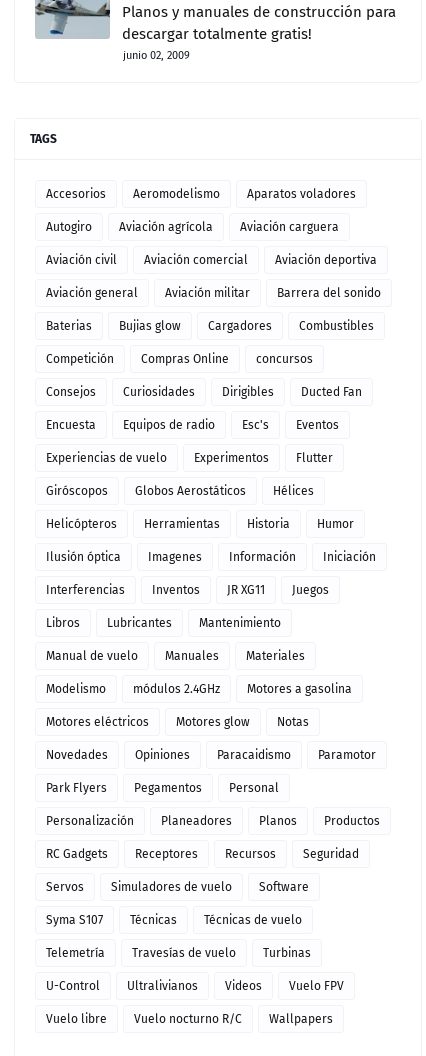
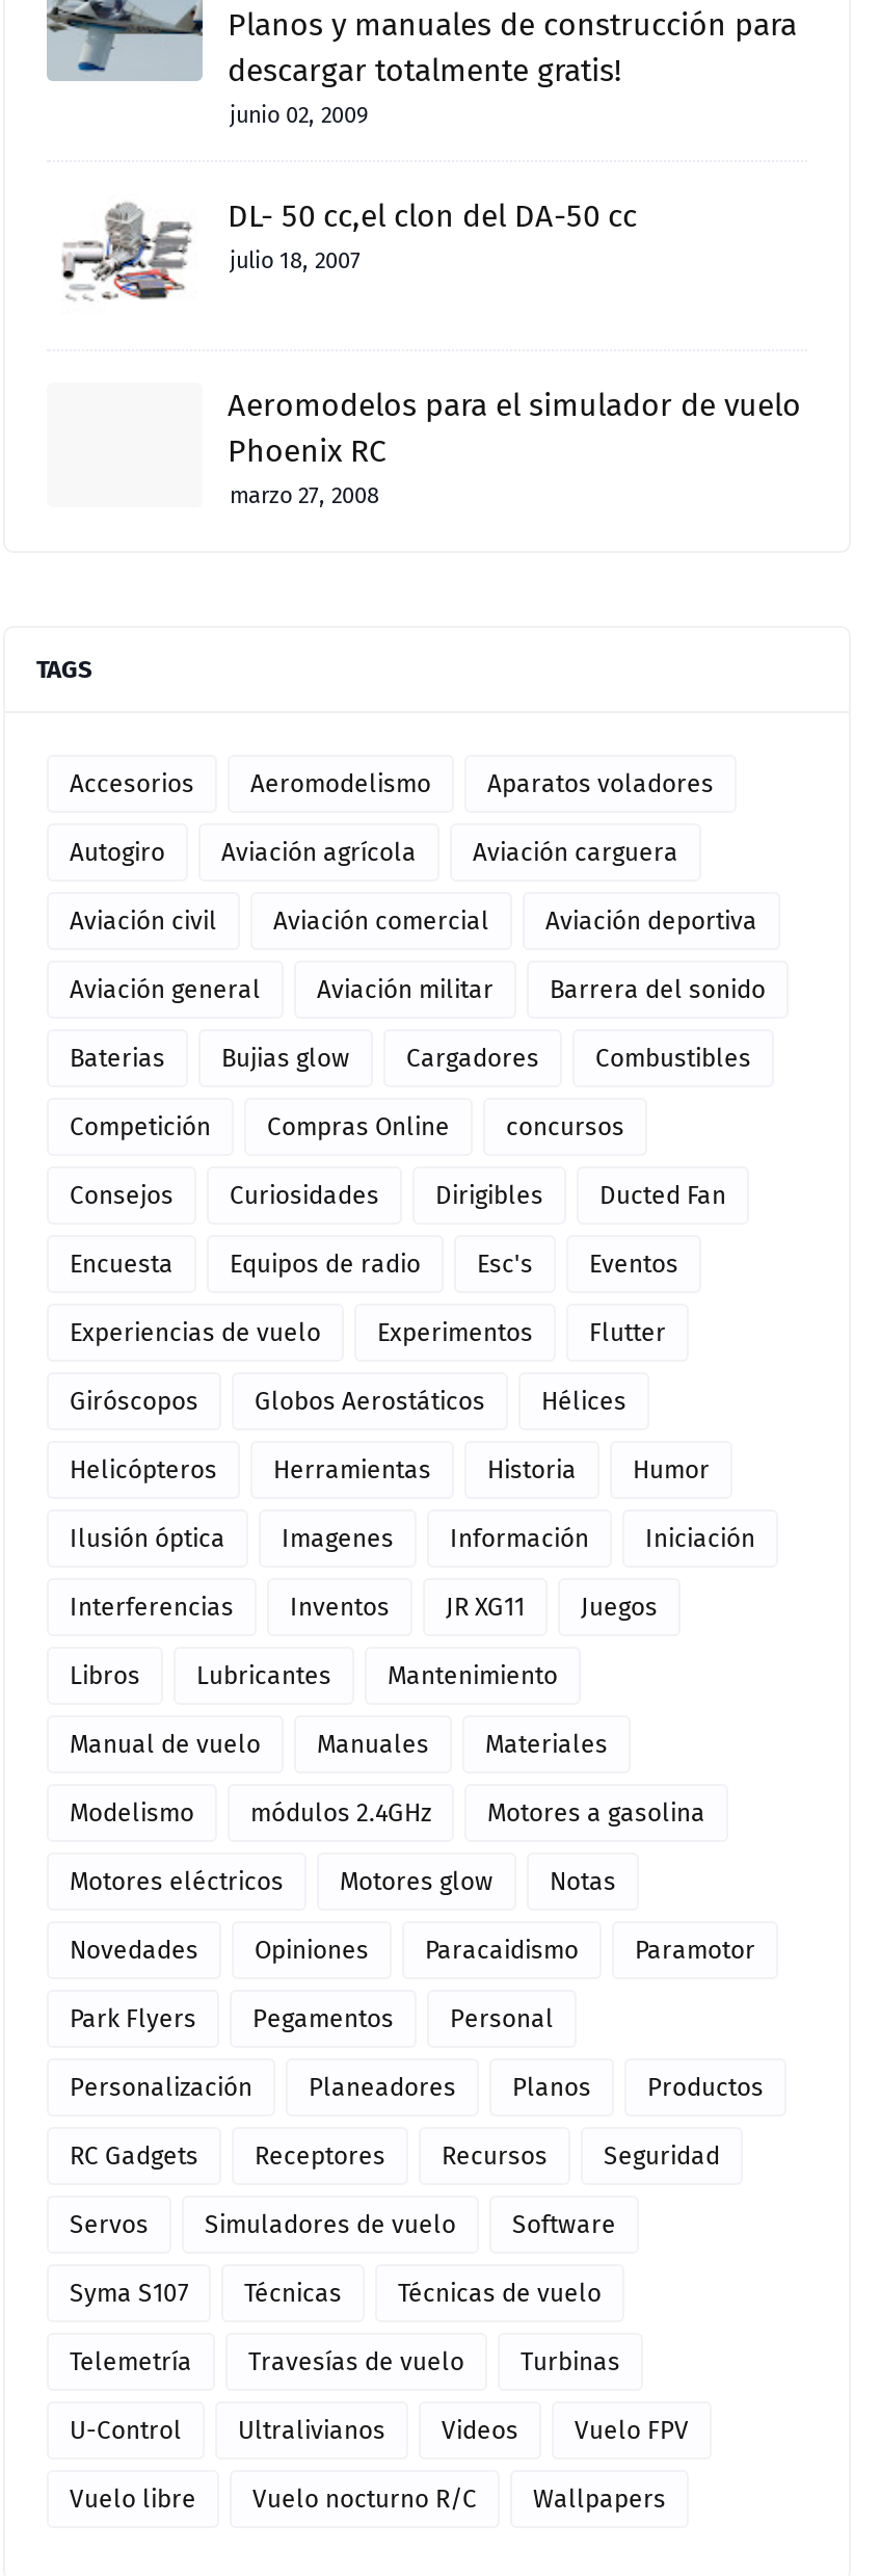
+ [image]
+ DL- 50 cc,el clon del DA-50 cc
+ julio 18, 2007

+ Aeromodelos para el simulador de vuelo
+ Phoenix RC
+ marzo 27, 2008
